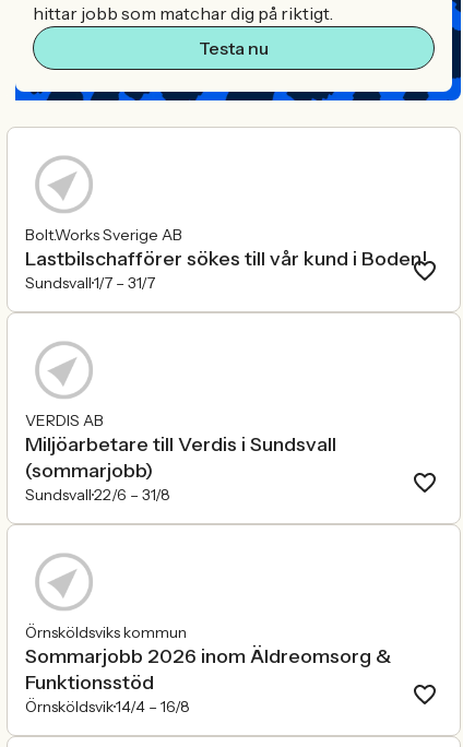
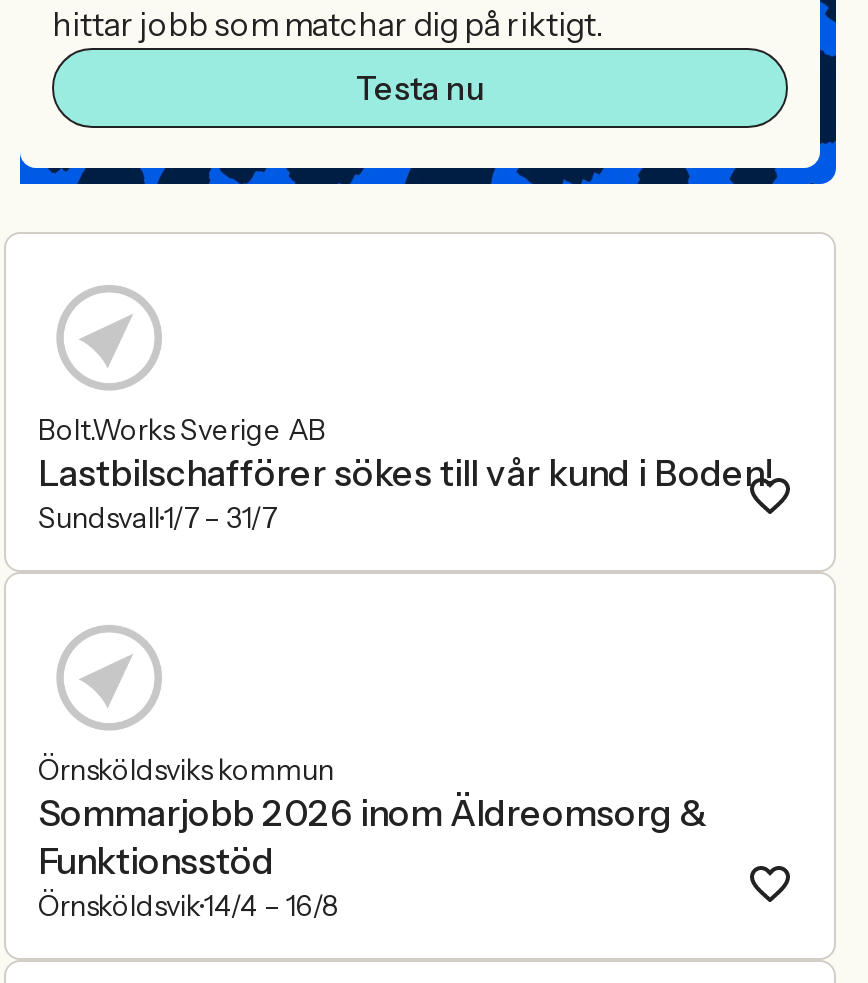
- VERDIS AB
- Miljöarbetare till Verdis i Sundsvall
- (sommarjobb)
- Sundsvall 22/6 – 31/8
